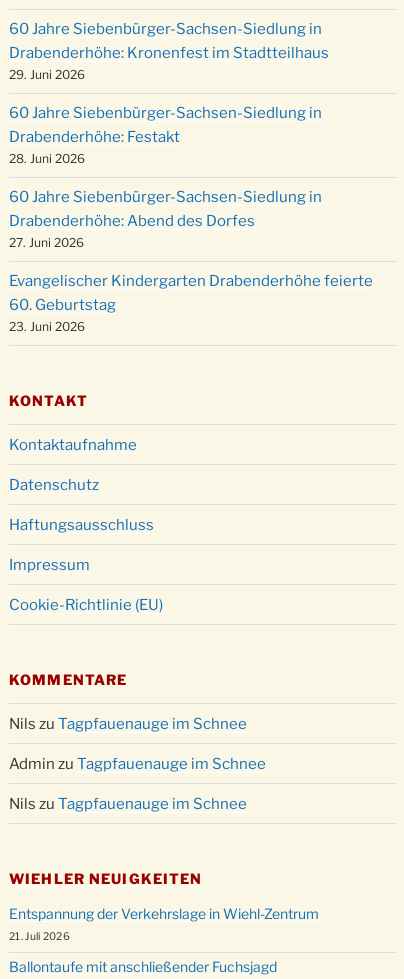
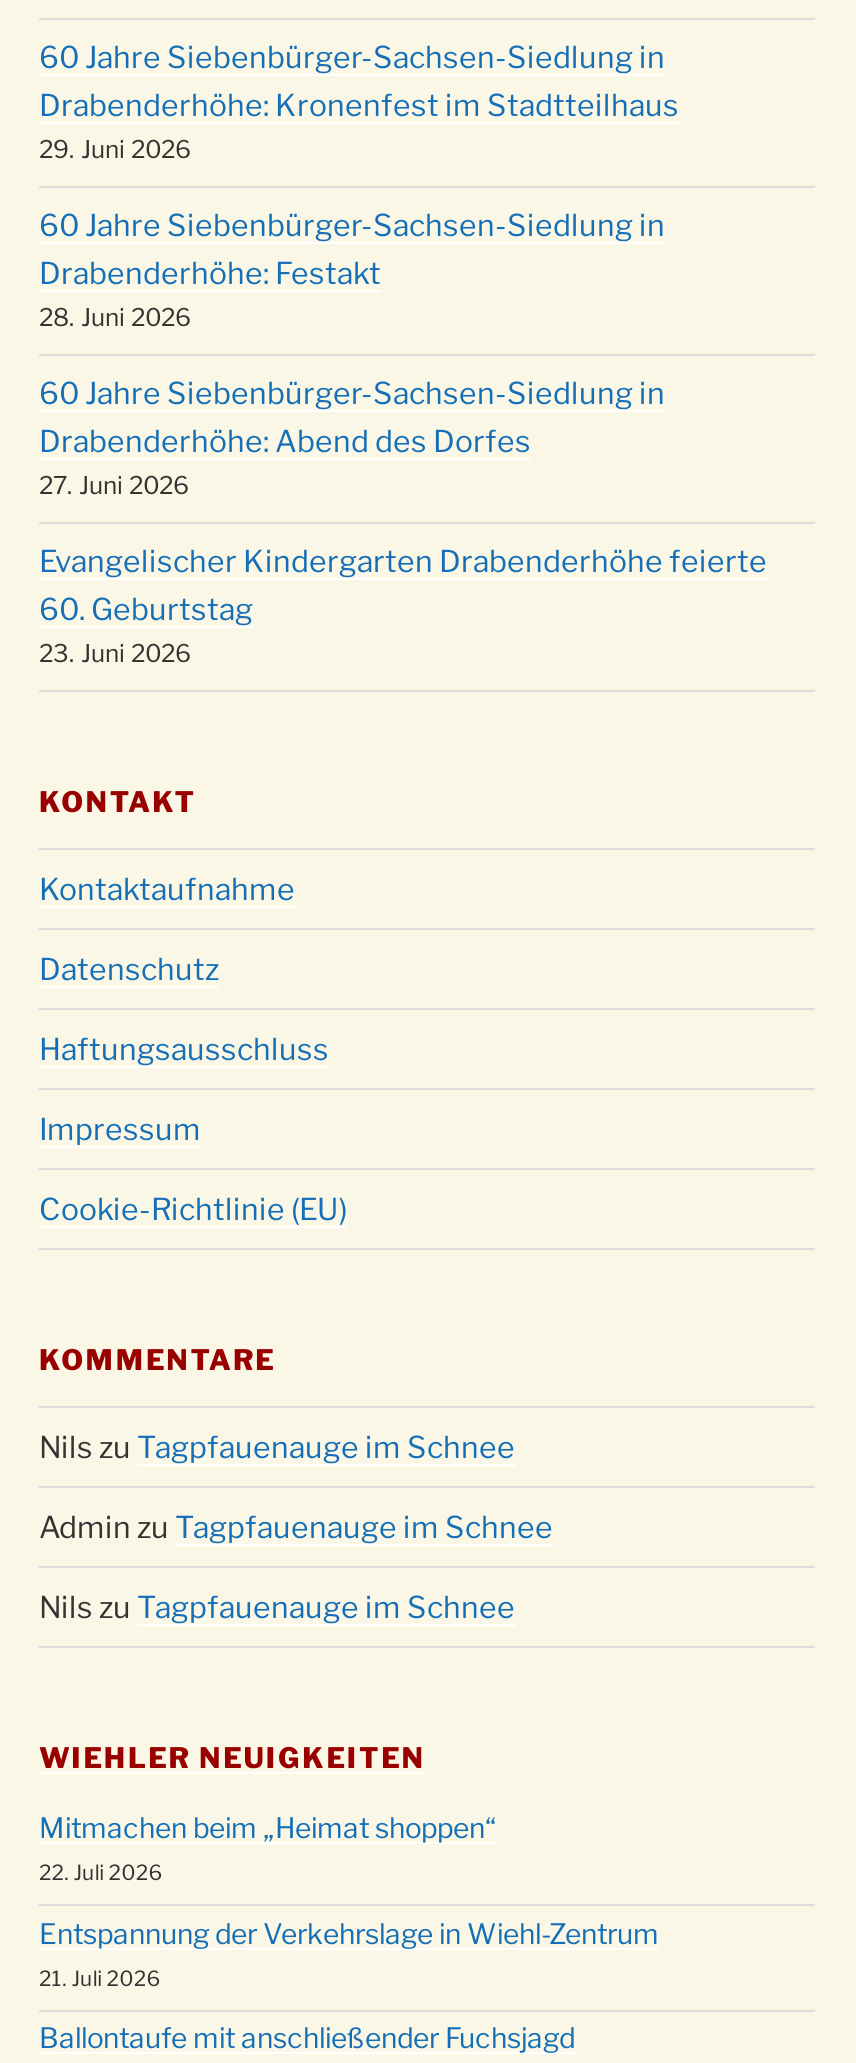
+ Mitmachen beim „Heimat shoppen“
+ 22. Juli 2026
